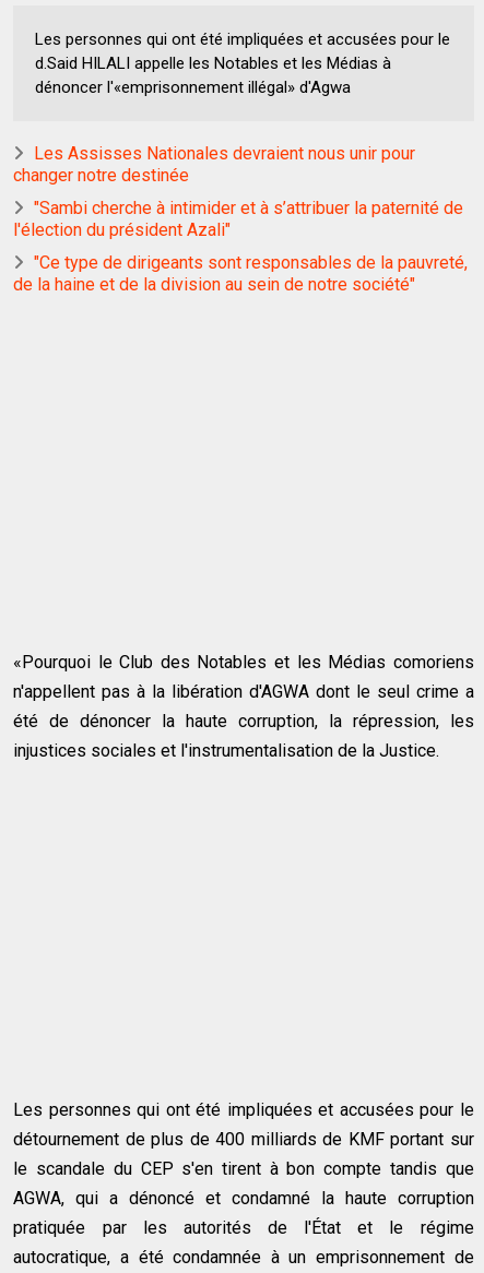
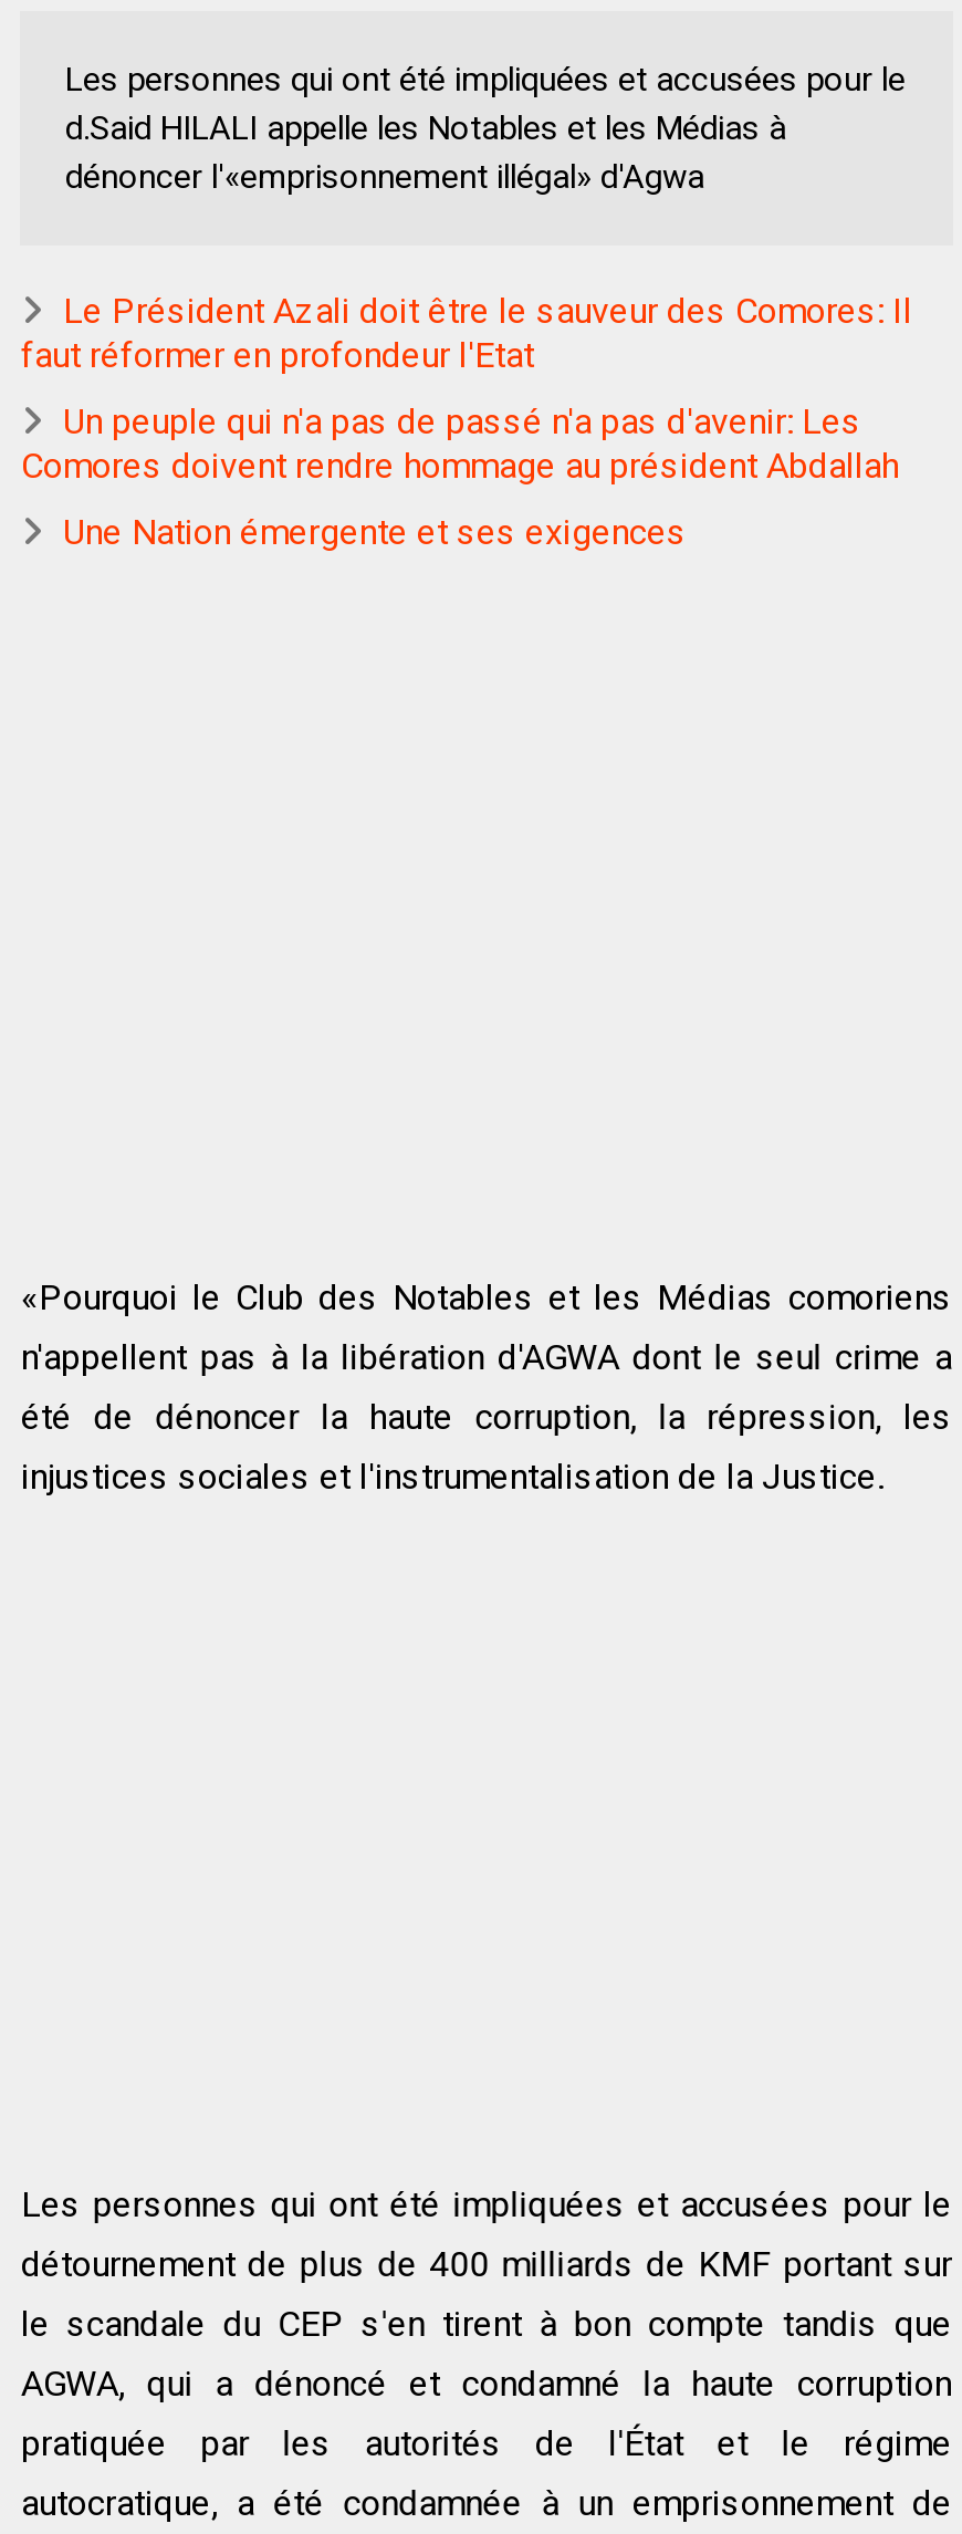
- Les Assisses Nationales devraient nous unir pour
- changer notre destinée
+ Le Président Azali doit être le sauveur des Comores: Il
+ faut réformer en profondeur l'Etat

- "Sambi cherche à intimider et à s’attribuer la paternité de
- l'élection du président Azali"
+ Un peuple qui n'a pas de passé n'a pas d'avenir: Les
+ Comores doivent rendre hommage au président Abdallah

- "Ce type de dirigeants sont responsables de la pauvreté,
- de la haine et de la division au sein de notre société"
+ Une Nation émergente et ses exigences
